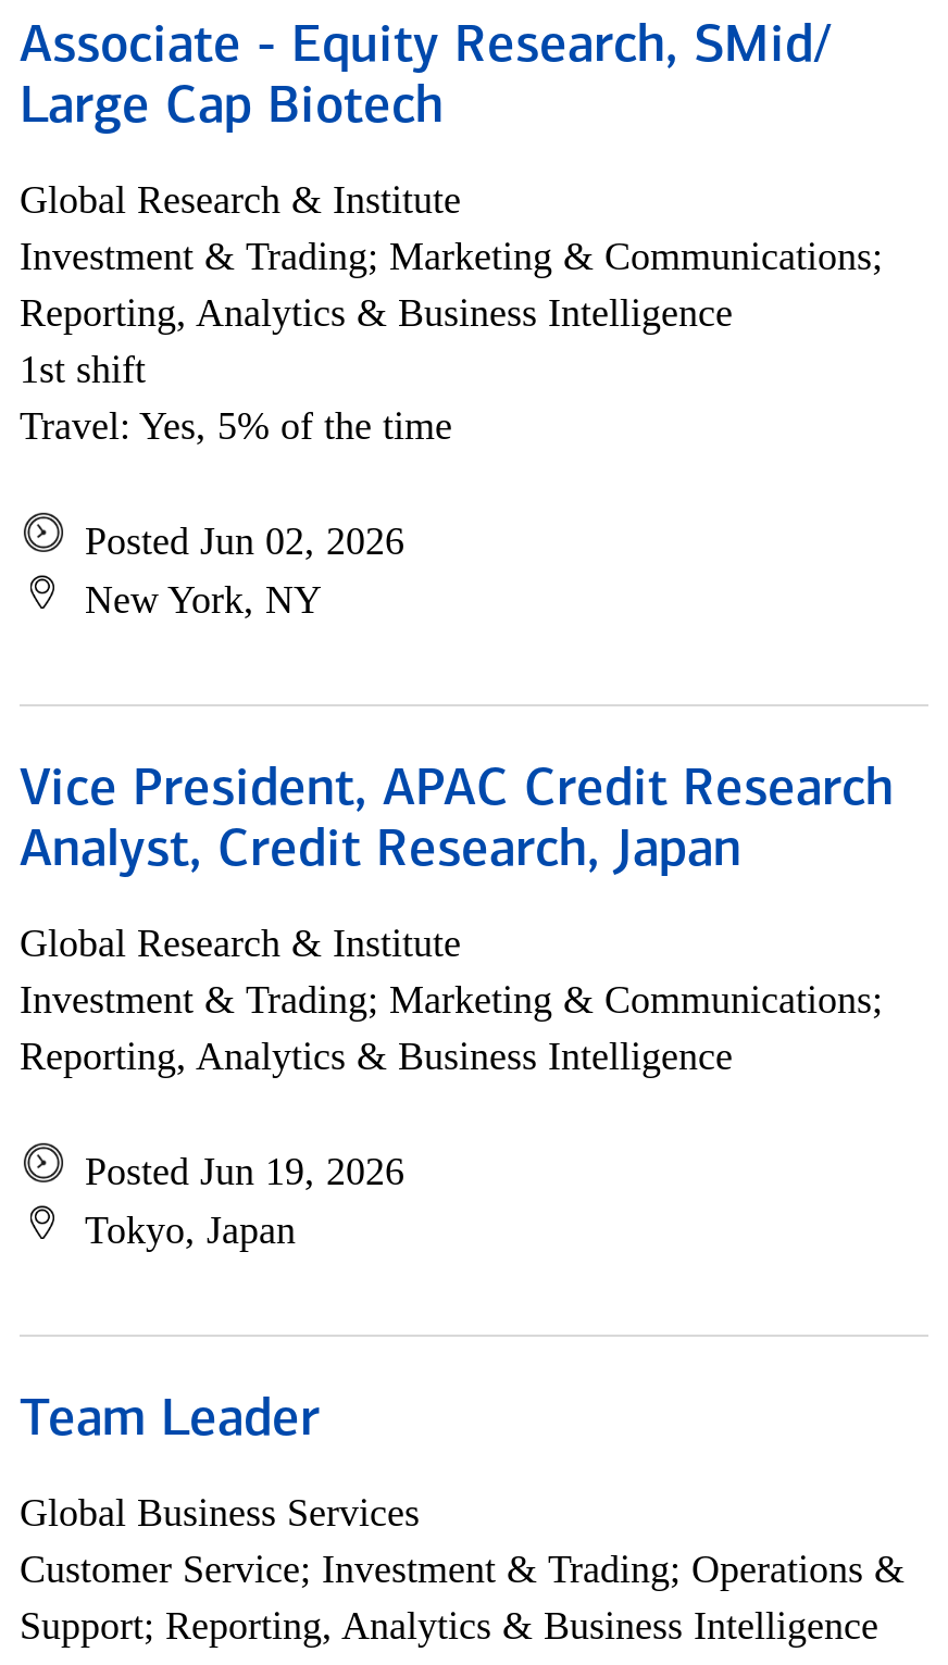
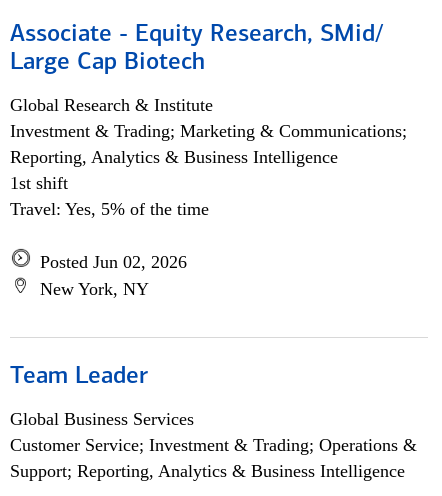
- Vice President, APAC Credit Research
- Analyst, Credit Research, Japan
- Global Research & Institute
- Investment & Trading; Marketing & Communications;
- Reporting, Analytics & Business Intelligence
- Posted Jun 19, 2026
- Tokyo, Japan
